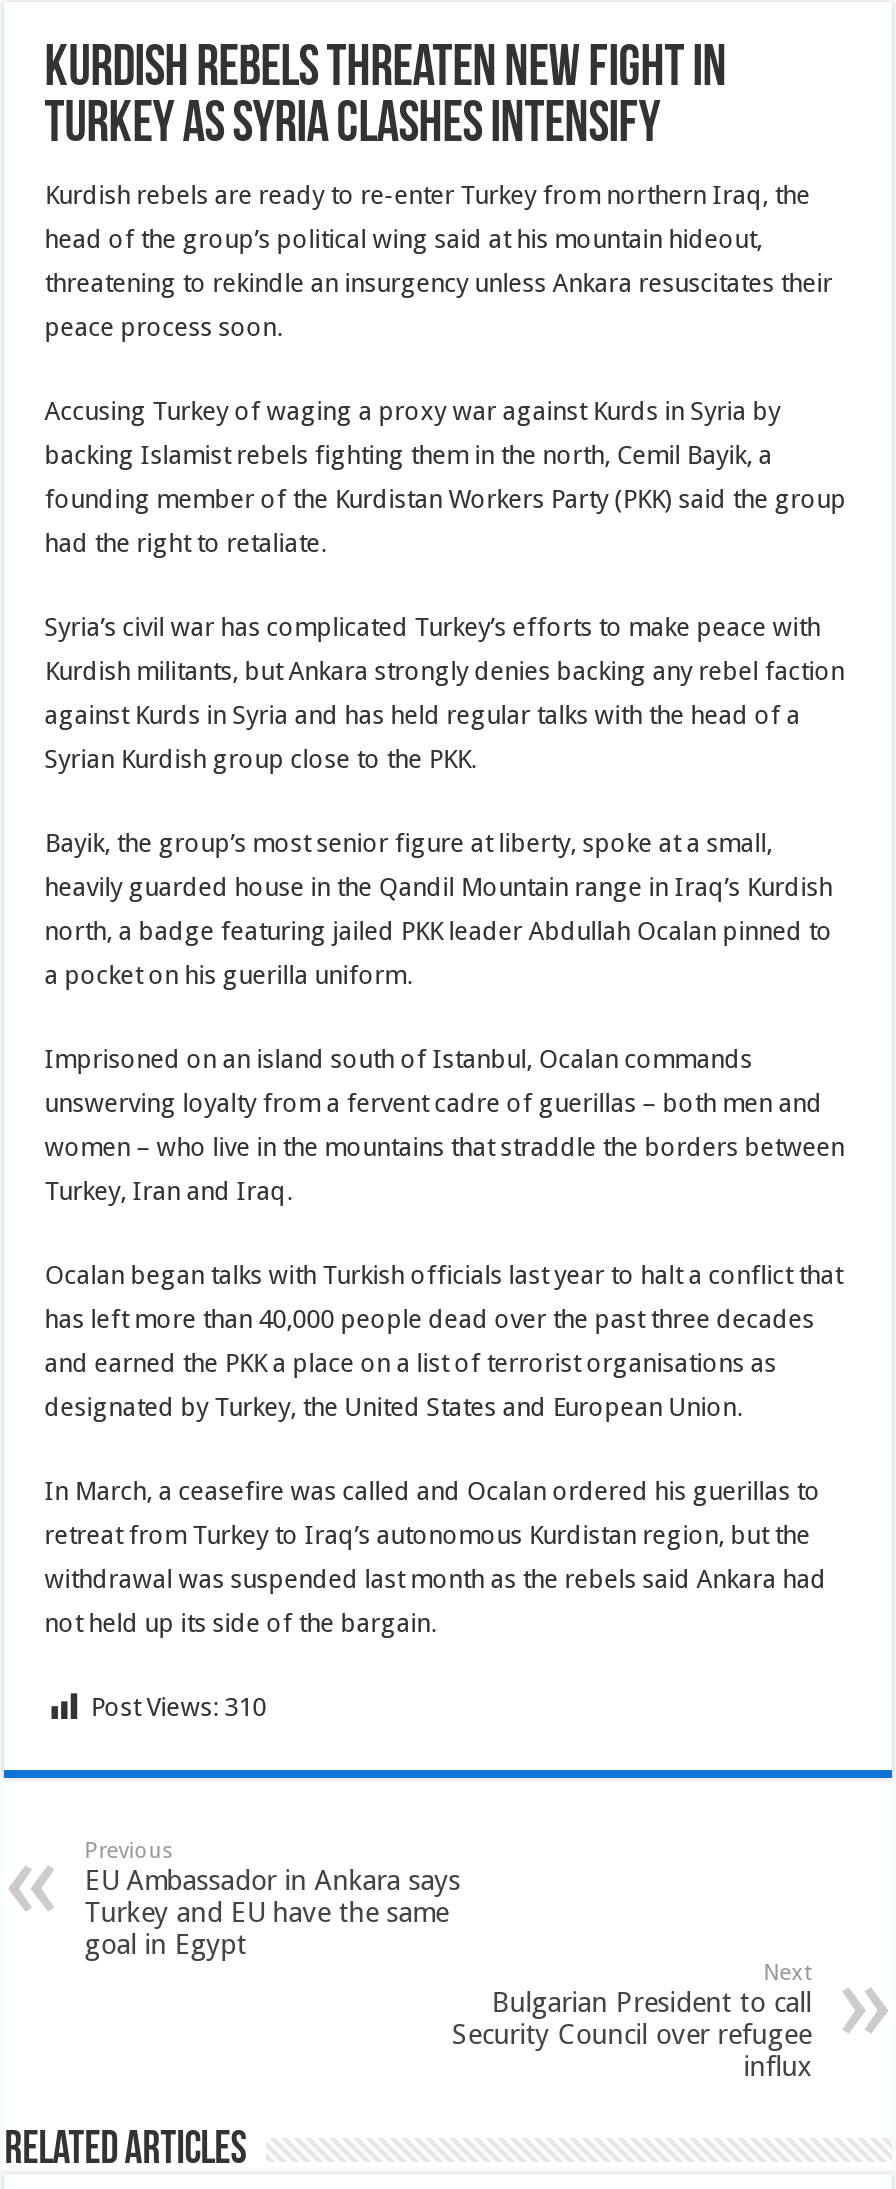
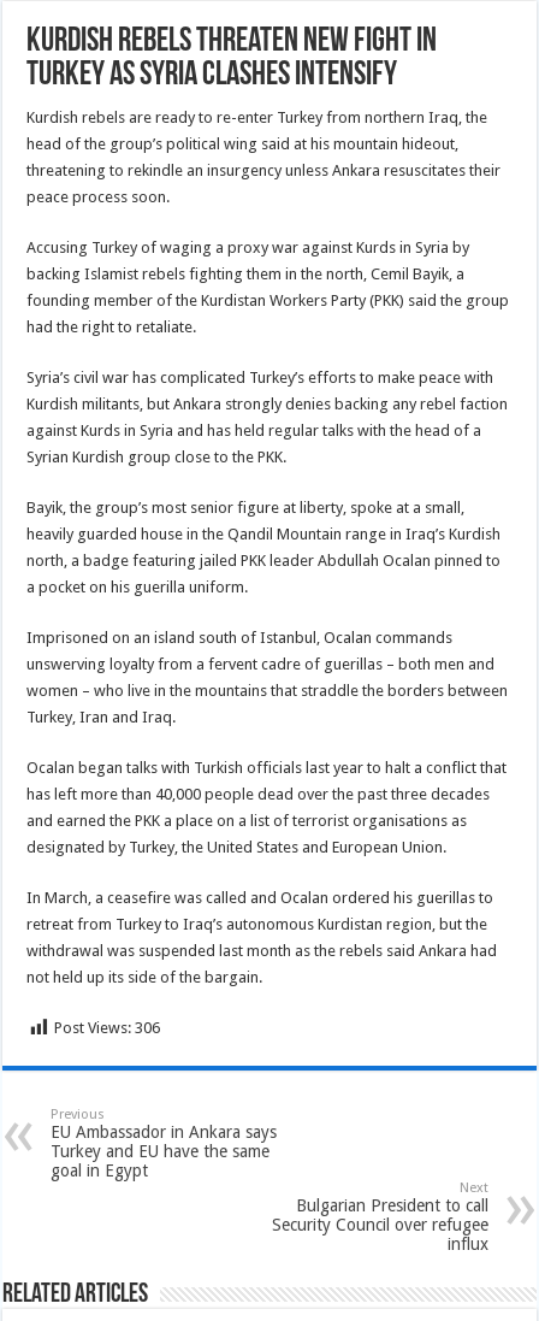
- Post Views: 310
+ Post Views: 306
